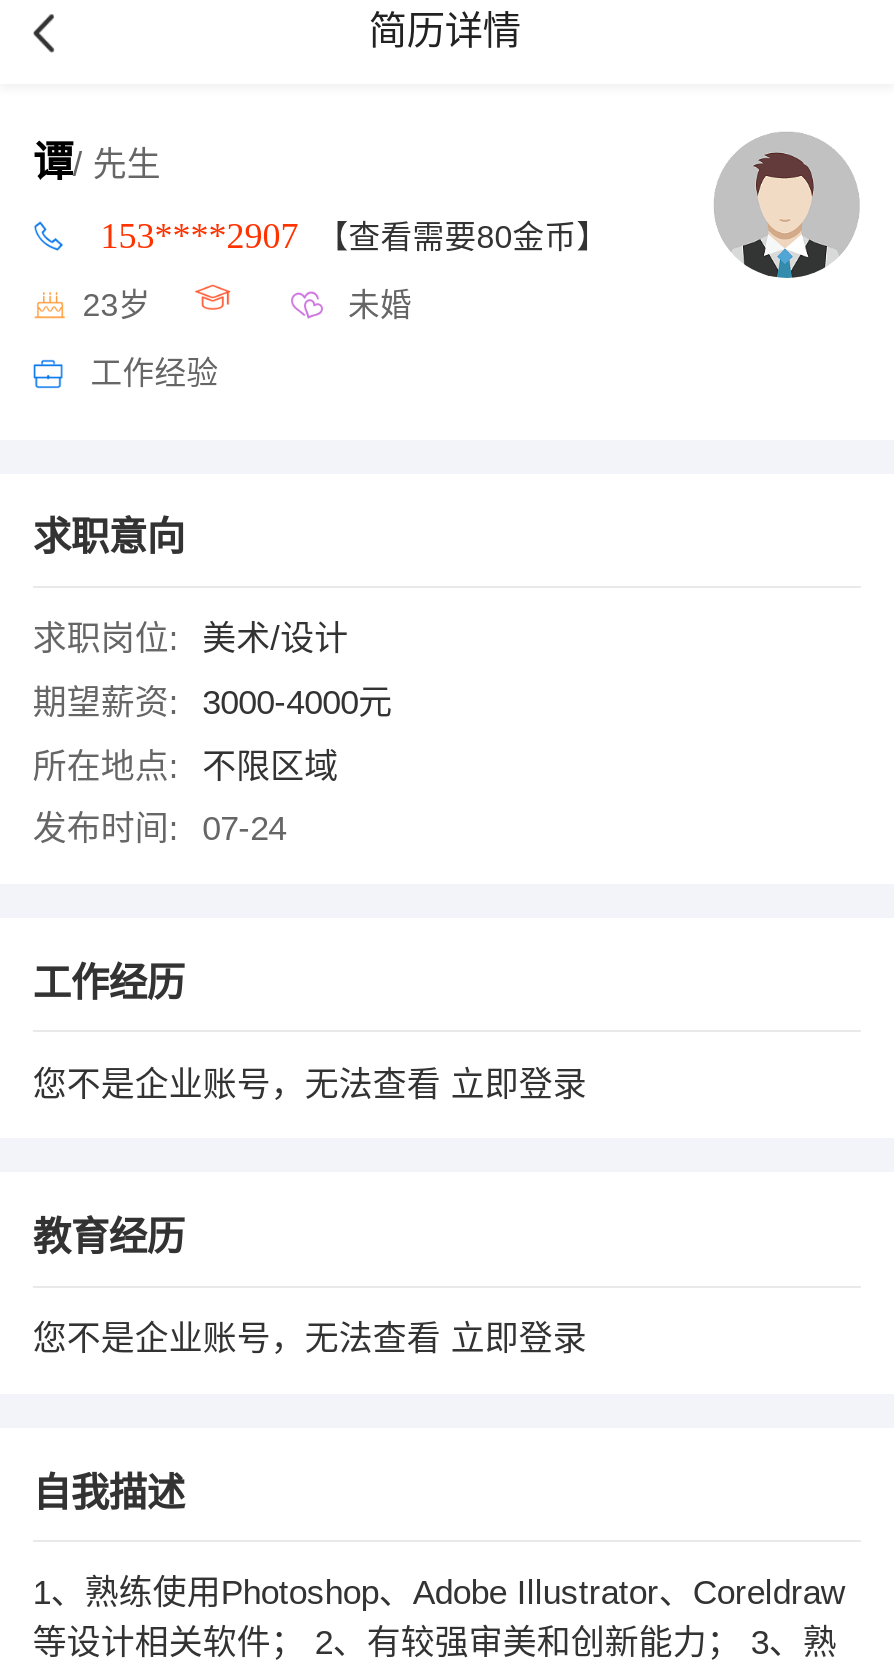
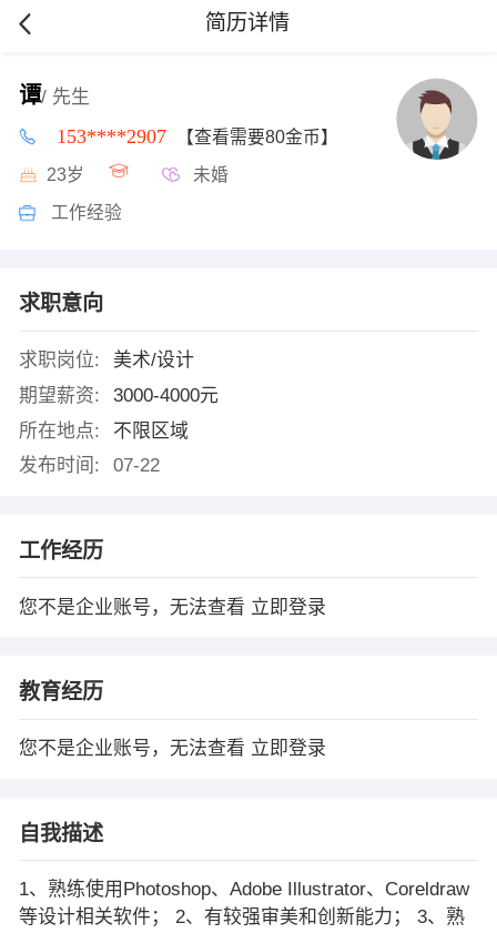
- 发布时间: 07-24
+ 发布时间: 07-22
